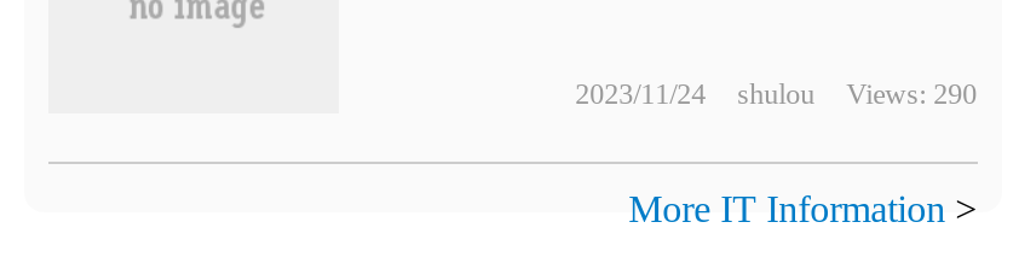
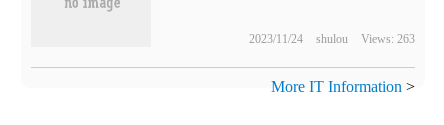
- 2023/11/24 shulou Views: 290
+ 2023/11/24 shulou Views: 263
